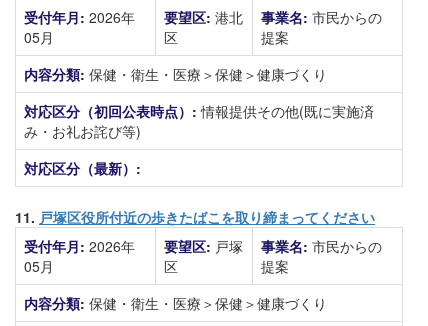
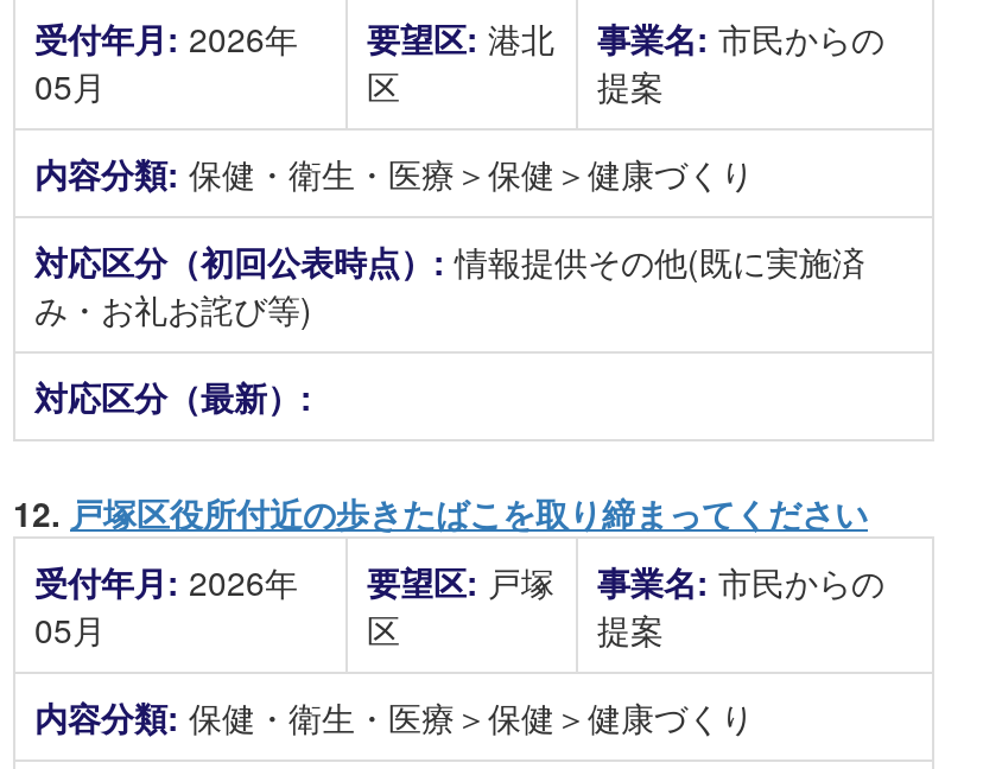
- 11. 戸塚区役所付近の歩きたばこを取り締まってください
+ 12. 戸塚区役所付近の歩きたばこを取り締まってください
